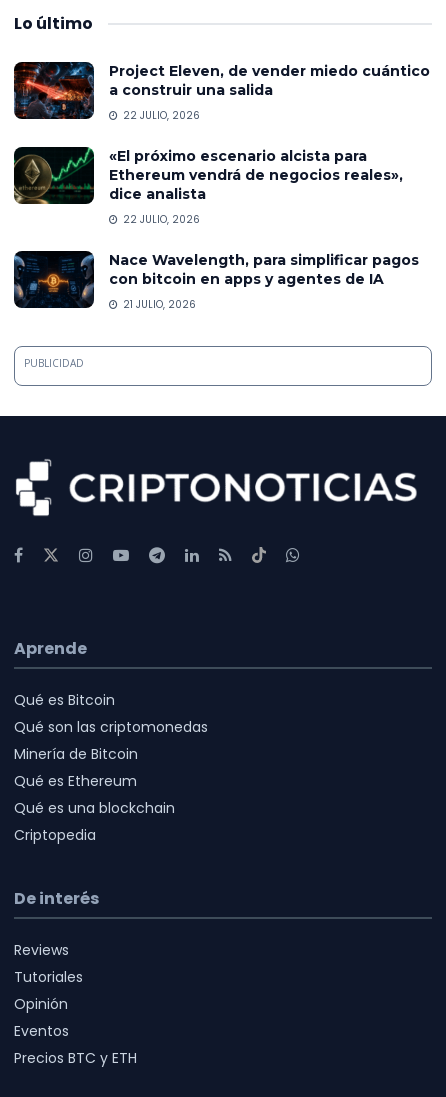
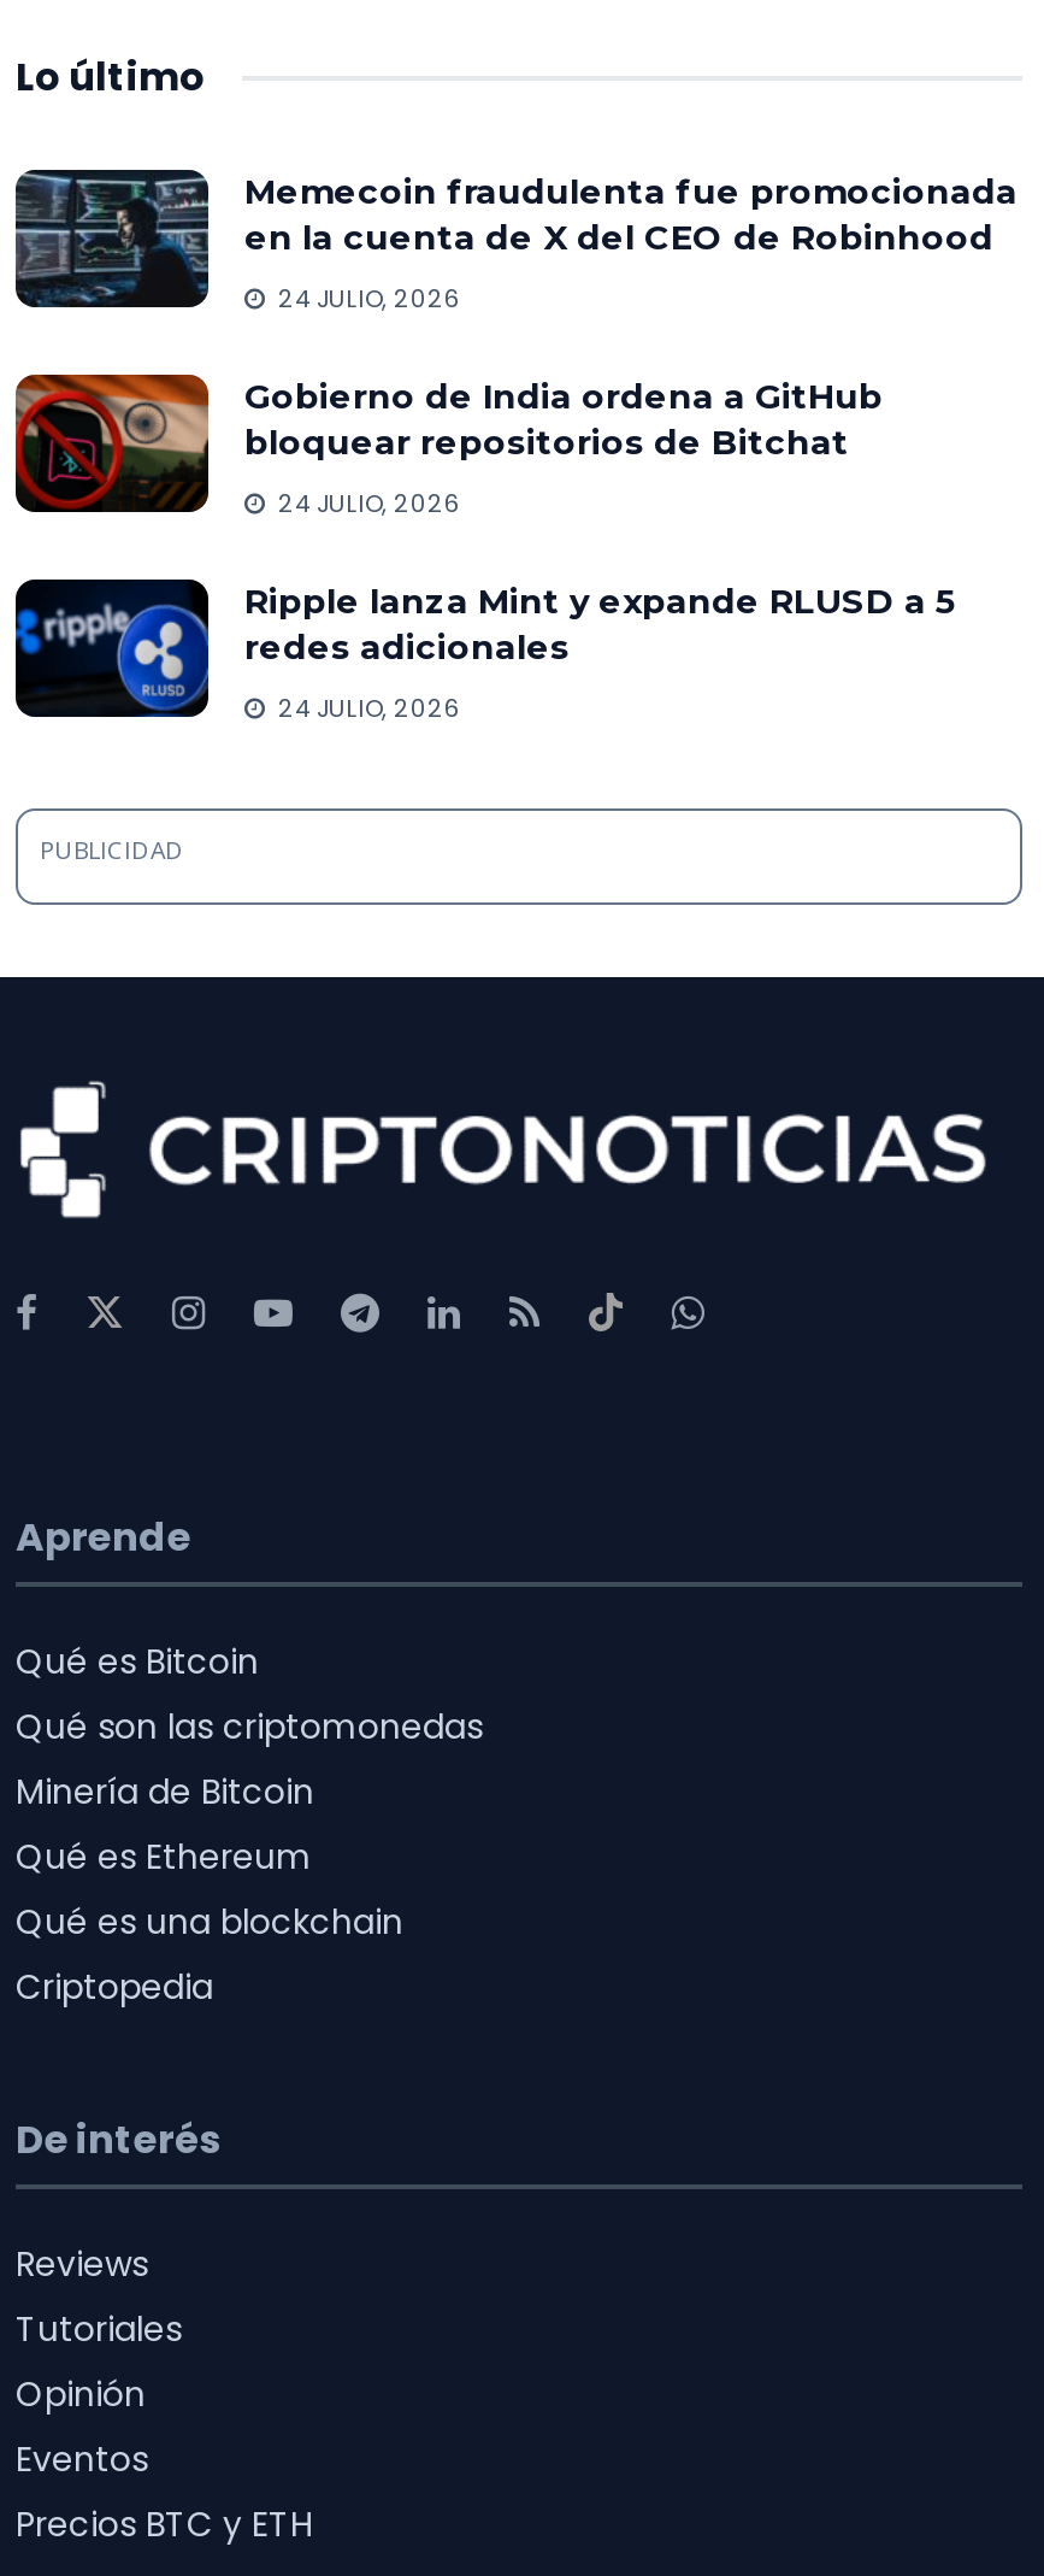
- [image]
- Project Eleven, de vender miedo cuántico
- a construir una salida
+ [image]
+ Memecoin fraudulenta fue promocionada
+ en la cuenta de X del CEO de Robinhood

- 22 JULIO, 2026
+ 24 JULIO, 2026

- [image]
- «El próximo escenario alcista para
- Ethereum vendrá de negocios reales»,
- dice analista
+ [image]
+ Gobierno de India ordena a GitHub
+ bloquear repositorios de Bitchat

- 22 JULIO, 2026
+ 24 JULIO, 2026

- [image]
- Nace Wavelength, para simplificar pagos
- con bitcoin en apps y agentes de IA
+ [image]
+ Ripple lanza Mint y expande RLUSD a 5
+ redes adicionales

- 21 JULIO, 2026
+ 24 JULIO, 2026
